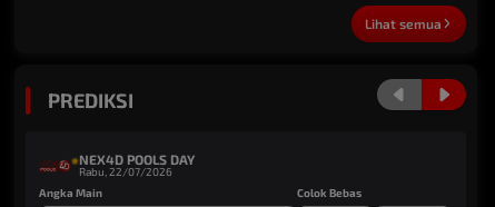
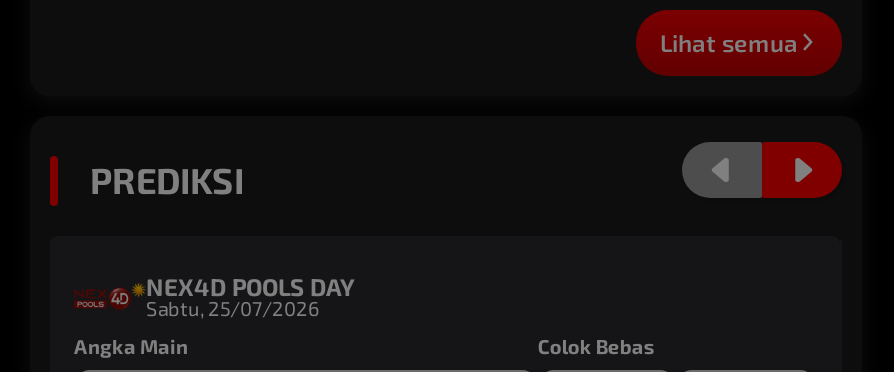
- Rabu, 22/07/2026
+ Sabtu, 25/07/2026
